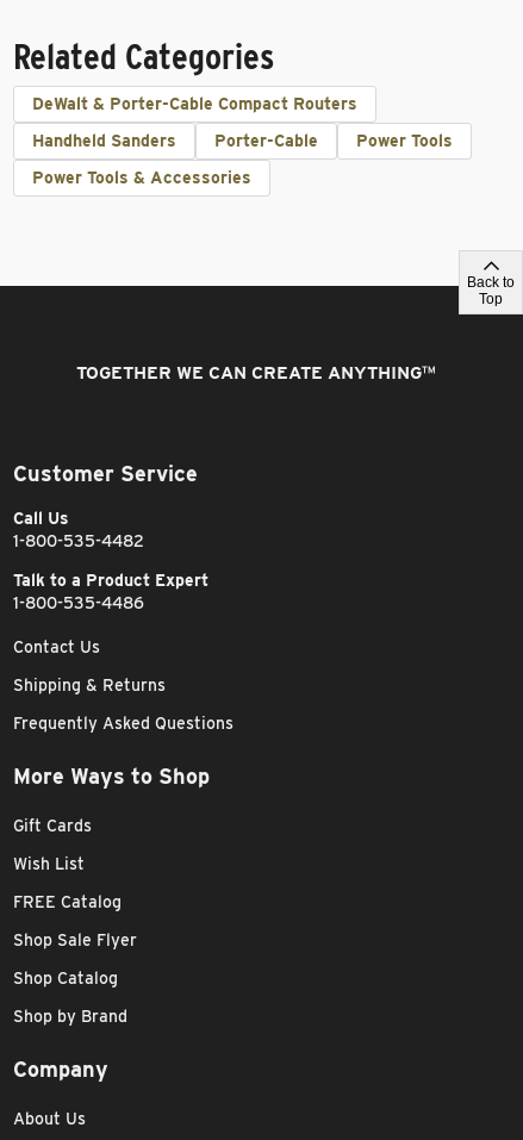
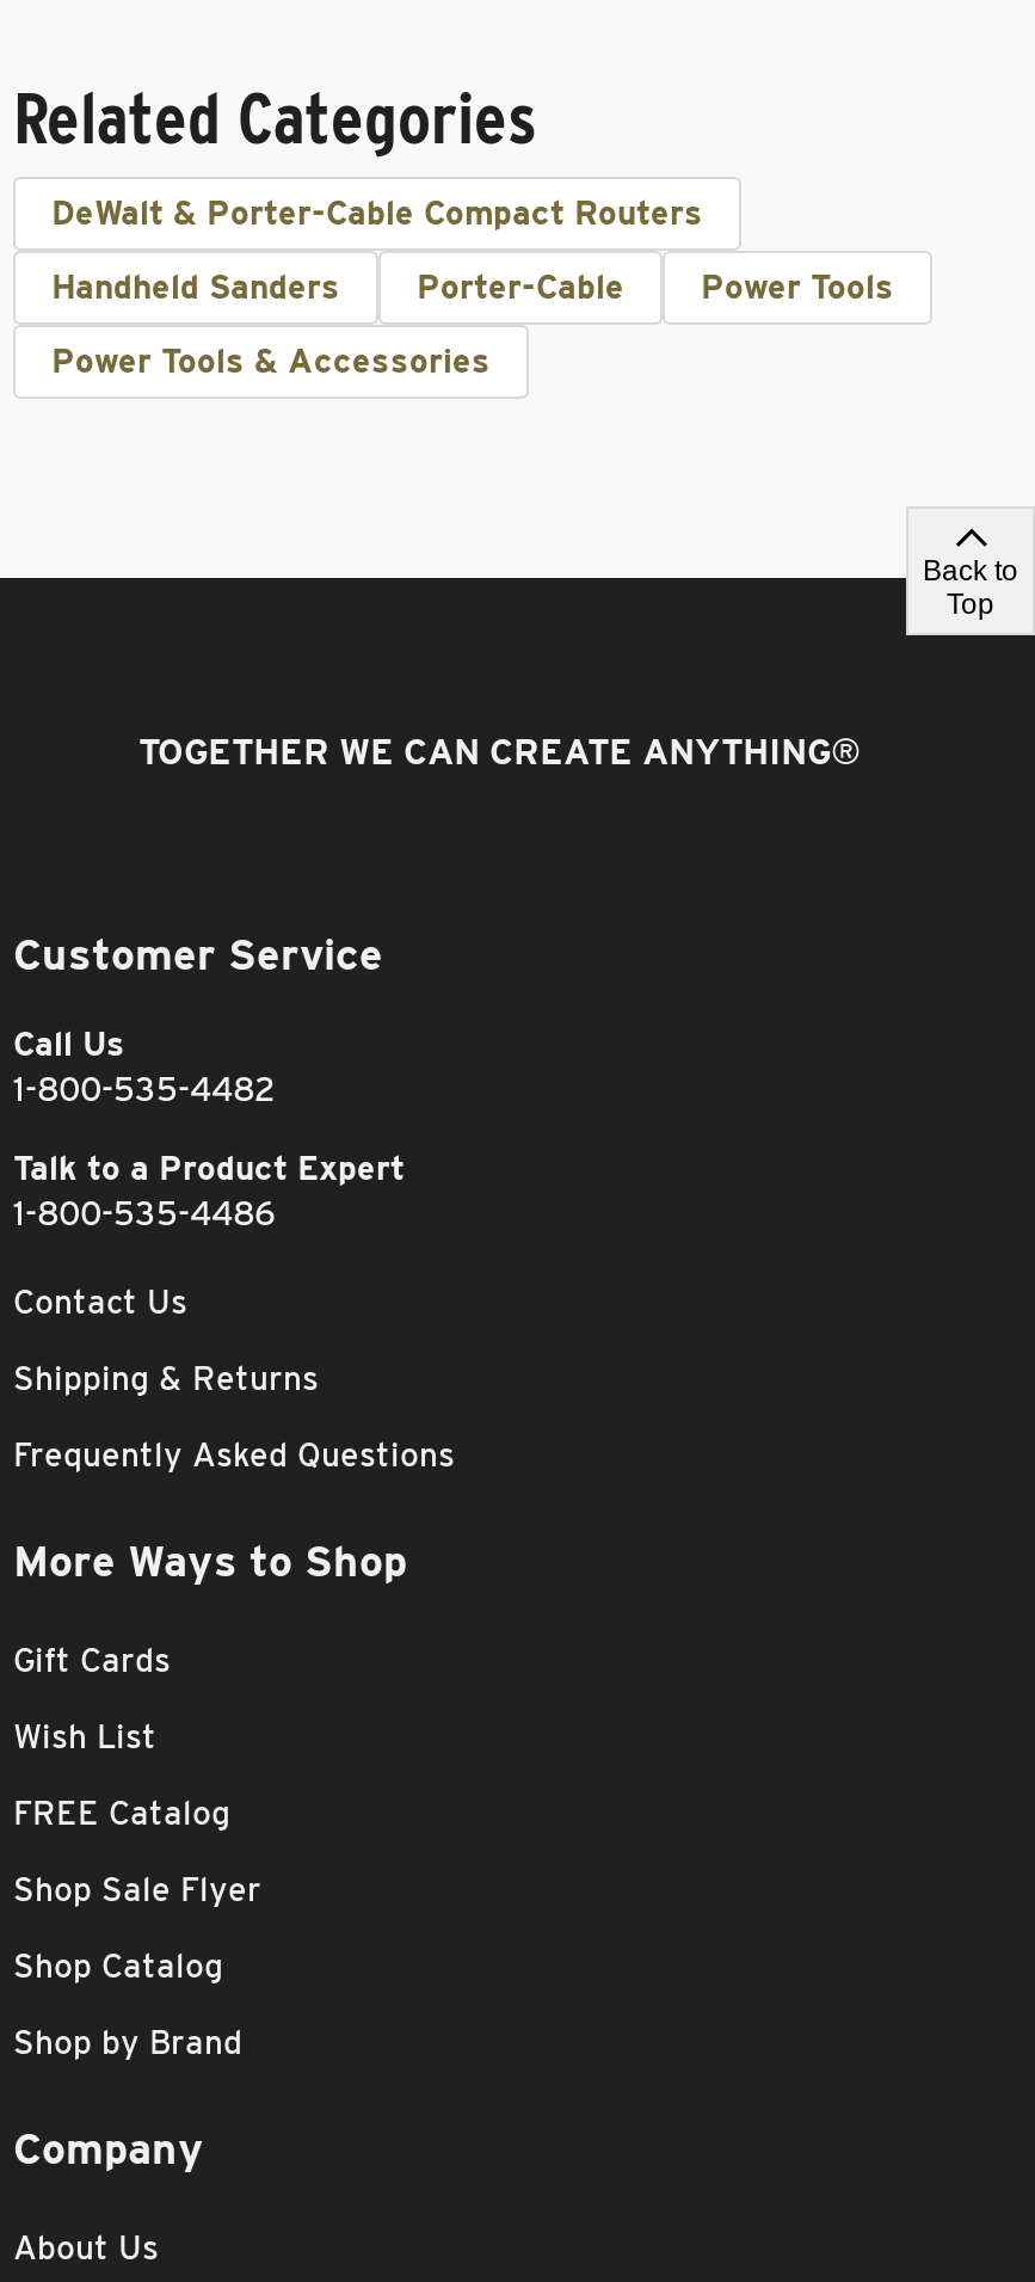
- TOGETHER WE CAN CREATE ANYTHING™
+ TOGETHER WE CAN CREATE ANYTHING®
